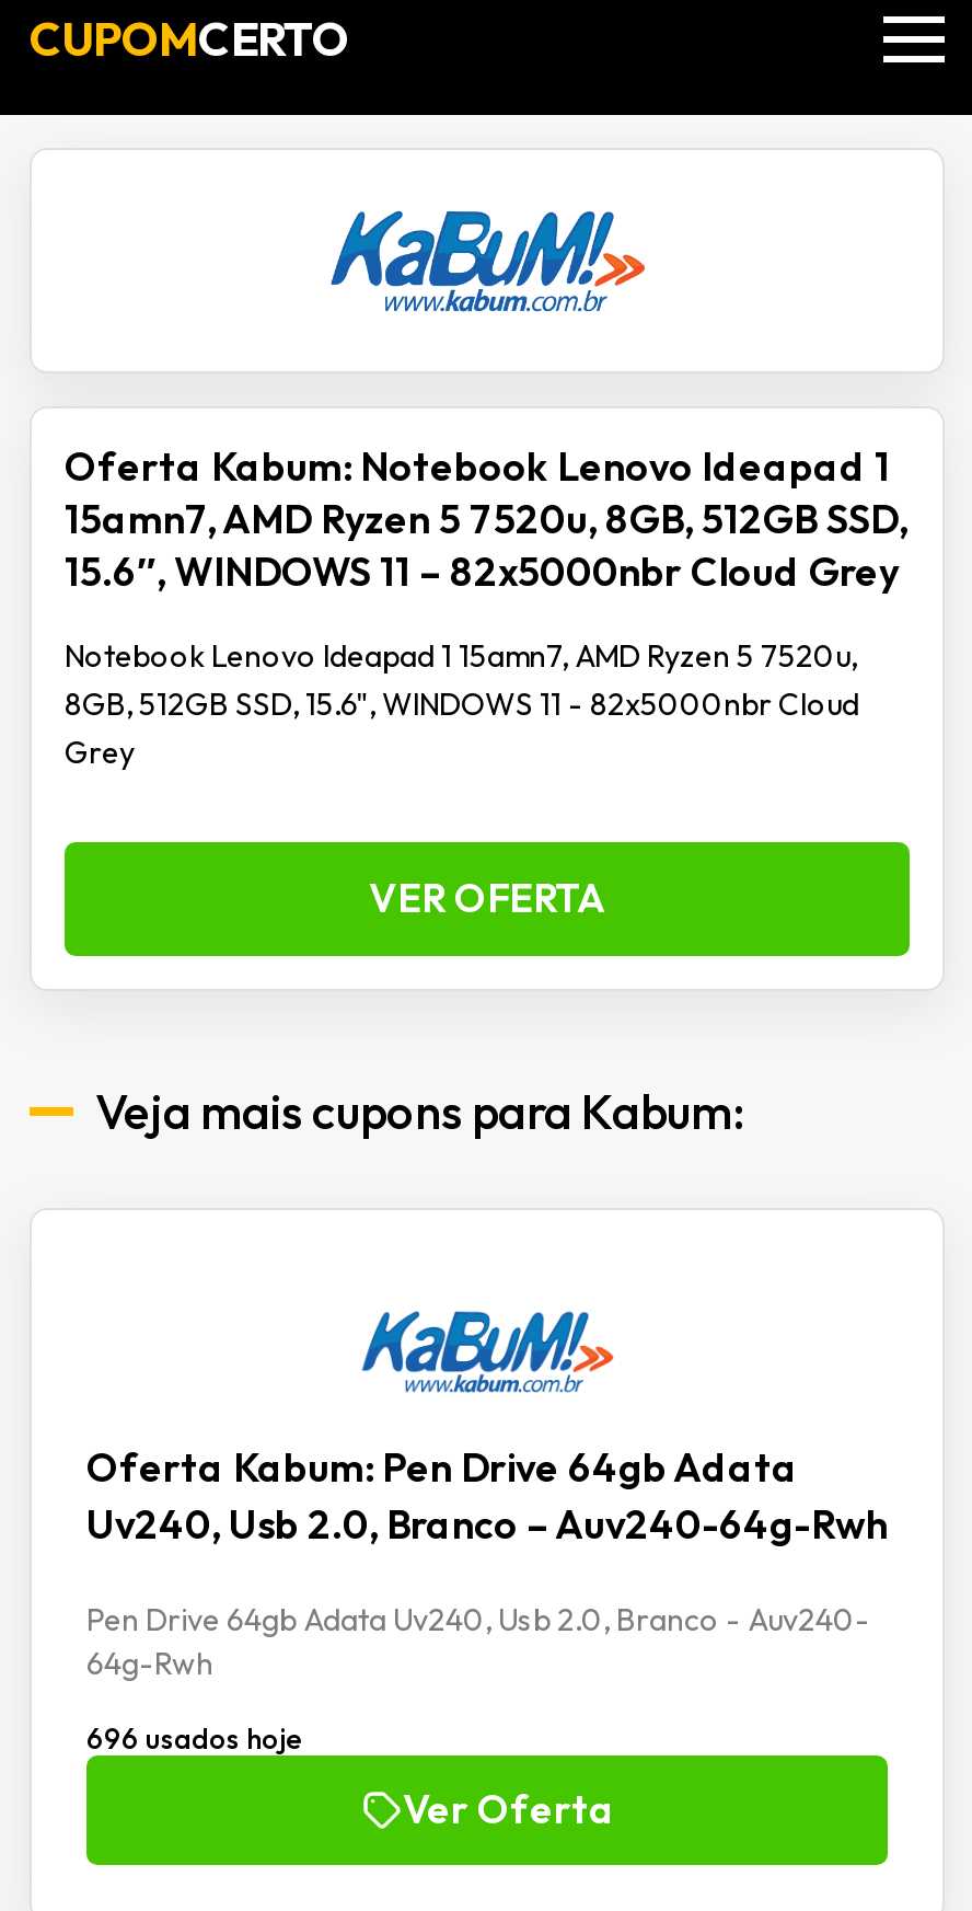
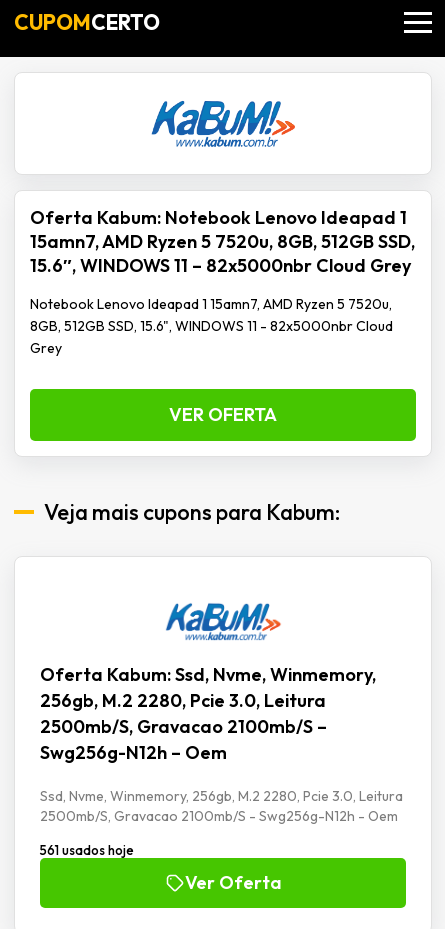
- Oferta Kabum: Pen Drive 64gb Adata
- Uv240, Usb 2.0, Branco – Auv240-64g-Rwh
+ Oferta Kabum: Ssd, Nvme, Winmemory,
+ 256gb, M.2 2280, Pcie 3.0, Leitura
+ 2500mb/S, Gravacao 2100mb/S –
+ Swg256g-N12h – Oem

- Pen Drive 64gb Adata Uv240, Usb 2.0, Branco - Auv240-
- 64g-Rwh
+ Ssd, Nvme, Winmemory, 256gb, M.2 2280, Pcie 3.0, Leitura
+ 2500mb/S, Gravacao 2100mb/S - Swg256g-N12h - Oem

- 696 usados hoje
+ 561 usados hoje
